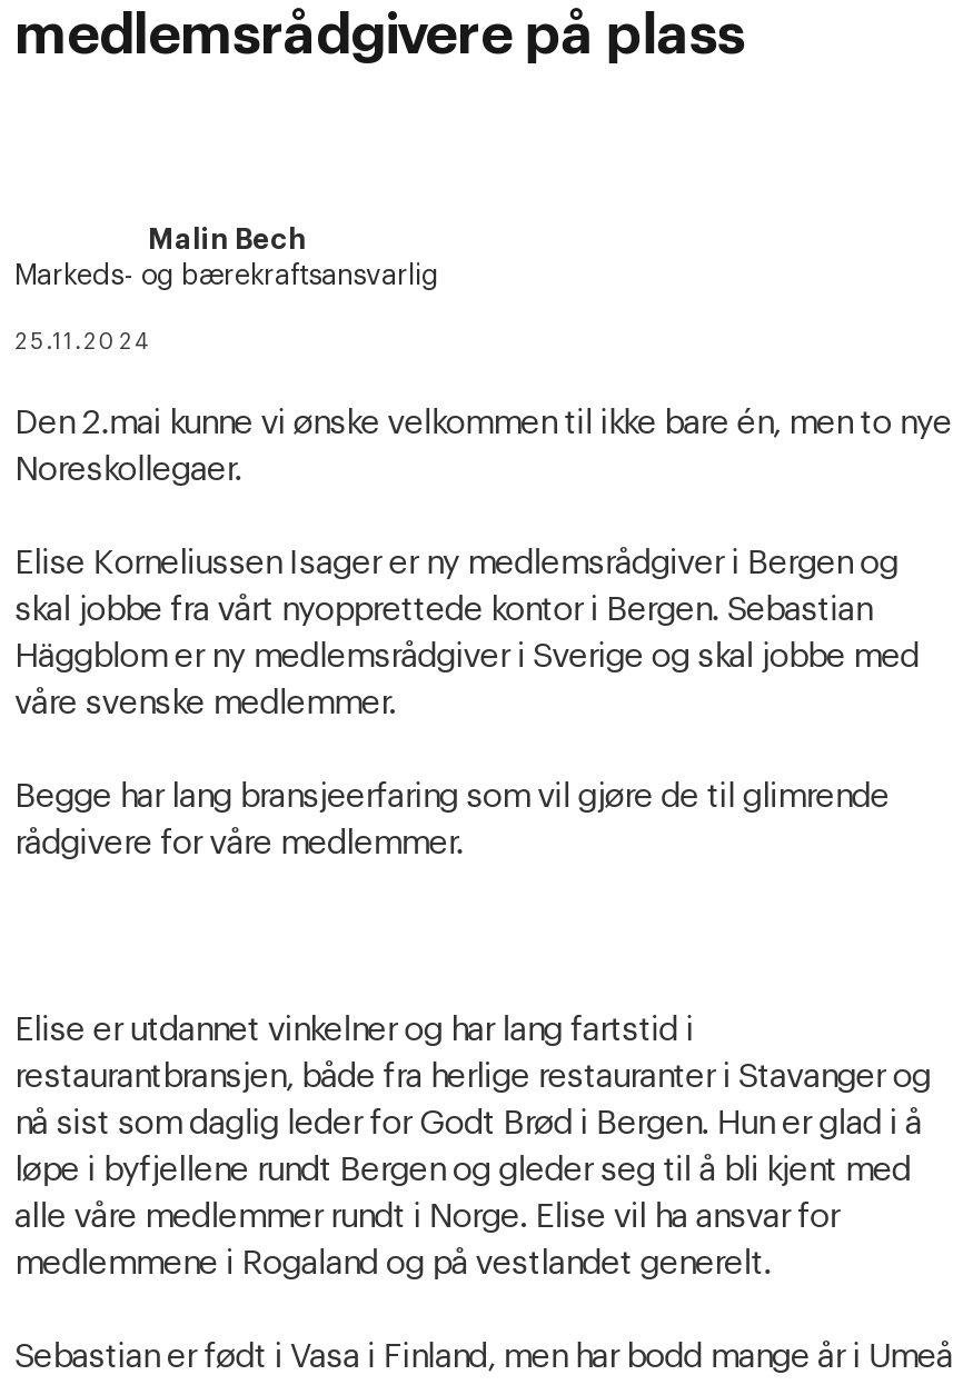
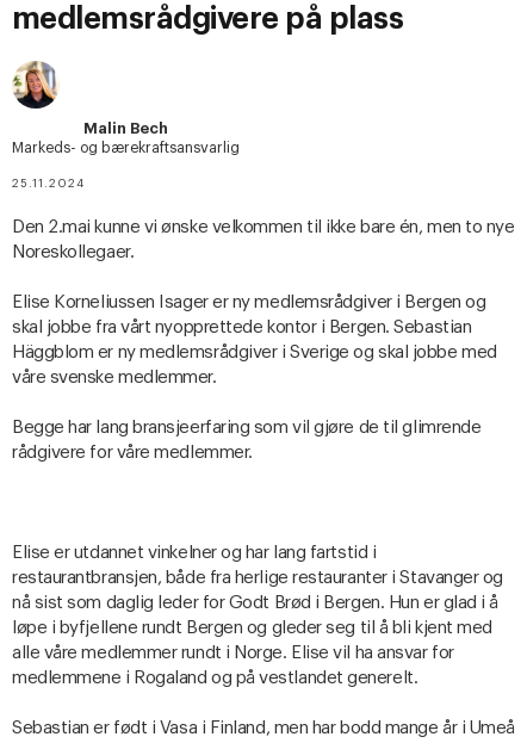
+ [image]
